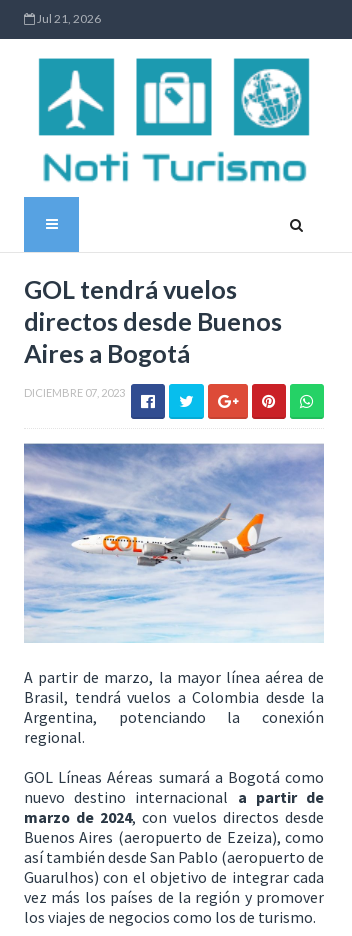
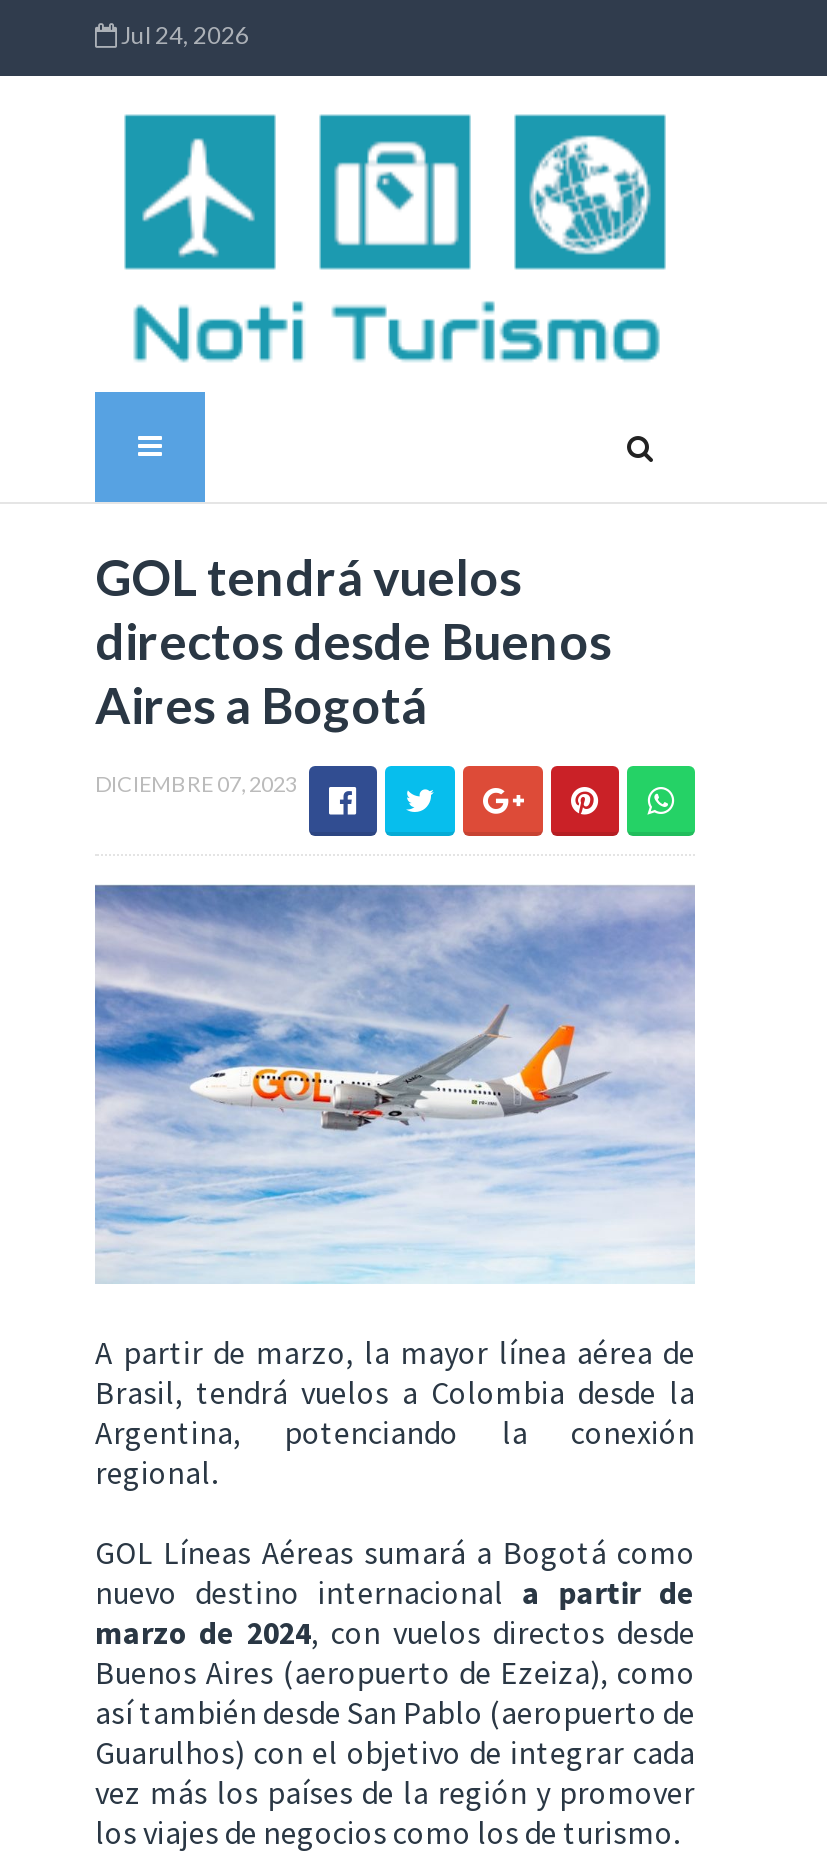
- Jul 21, 2026
+ Jul 24, 2026
